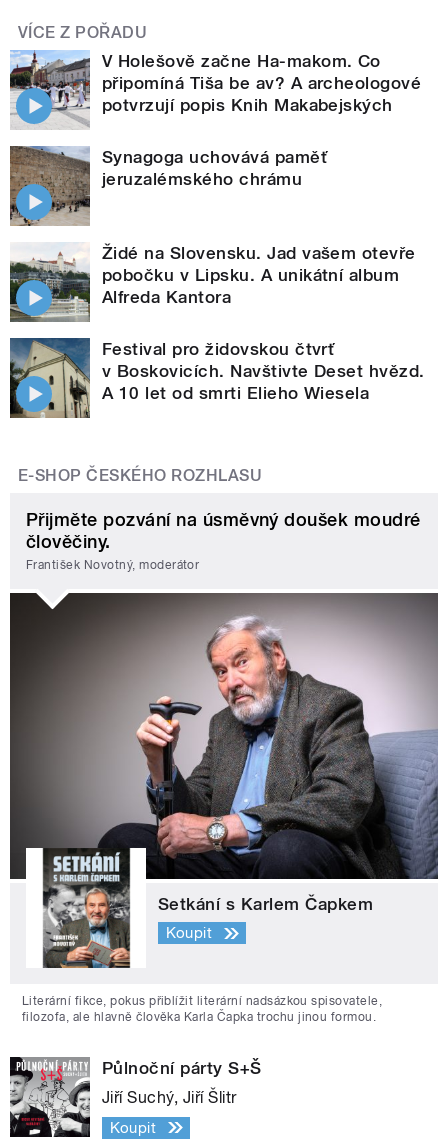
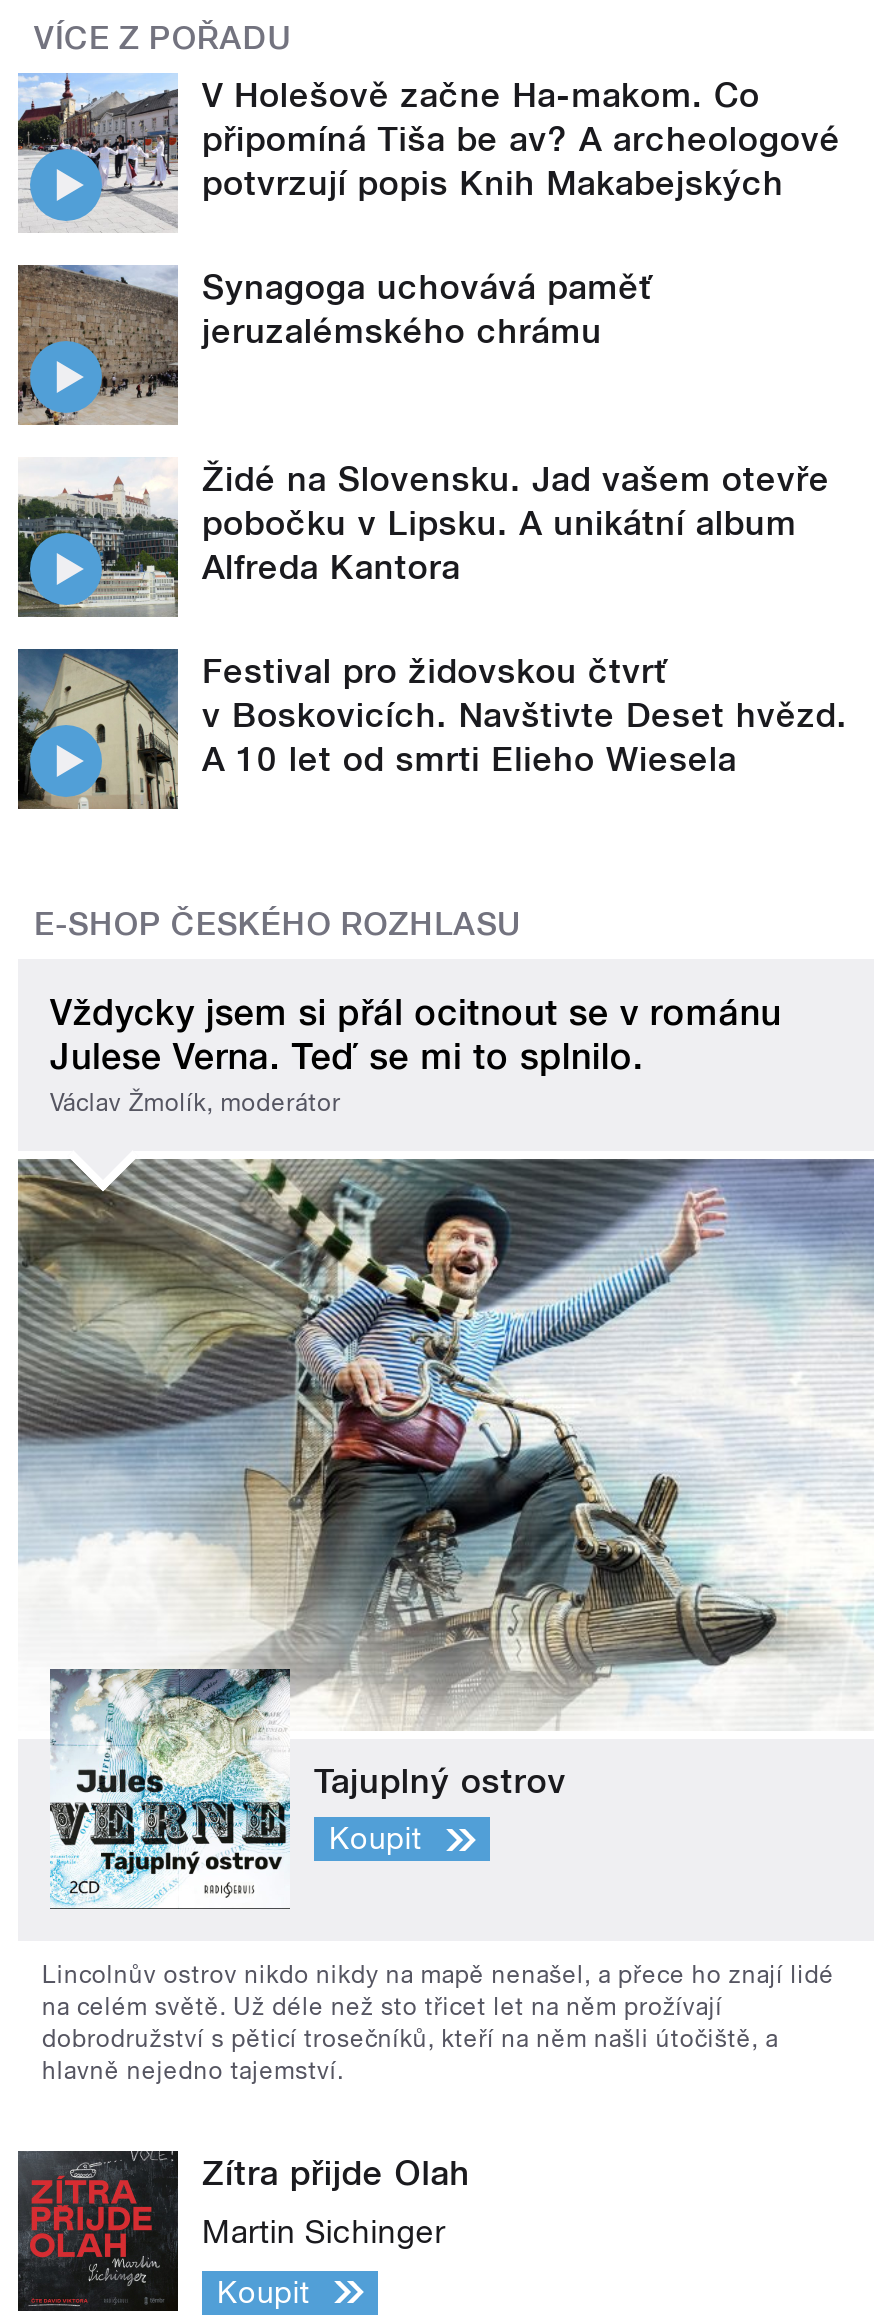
- Přijměte pozvání na úsměvný doušek moudré
- člověčiny.
- František Novotný, moderátor
+ Vždycky jsem si přál ocitnout se v románu
+ Julese Verna. Teď se mi to splnilo.
+ Václav Žmolík, moderátor

- [image]
- Setkání s Karlem Čapkem
+ [image]
+ Tajuplný ostrov

- Literární fikce, pokus přiblížit literární nadsázkou spisovatele,
- filozofa, ale hlavně člověka Karla Čapka trochu jinou formou.
+ Lincolnův ostrov nikdo nikdy na mapě nenašel, a přece ho znají lidé
+ na celém světě. Už déle než sto třicet let na něm prožívají
+ dobrodružství s pěticí trosečníků, kteří na něm našli útočiště, a
+ hlavně nejedno tajemství.

- [image]
- Půlnoční párty S+Š
+ [image]
+ Zítra přijde Olah

- Jiří Suchý, Jiří Šlitr
+ Martin Sichinger
